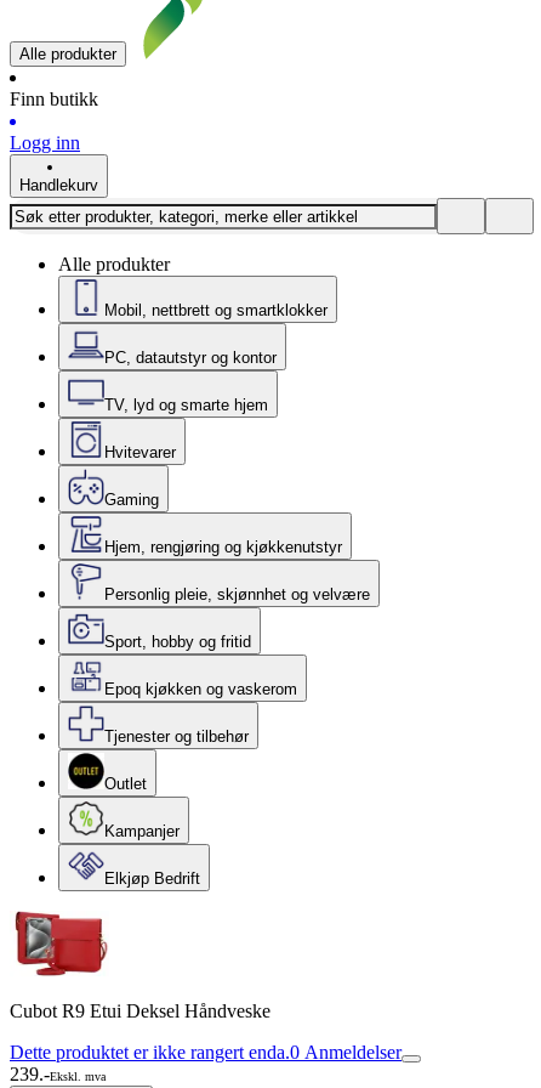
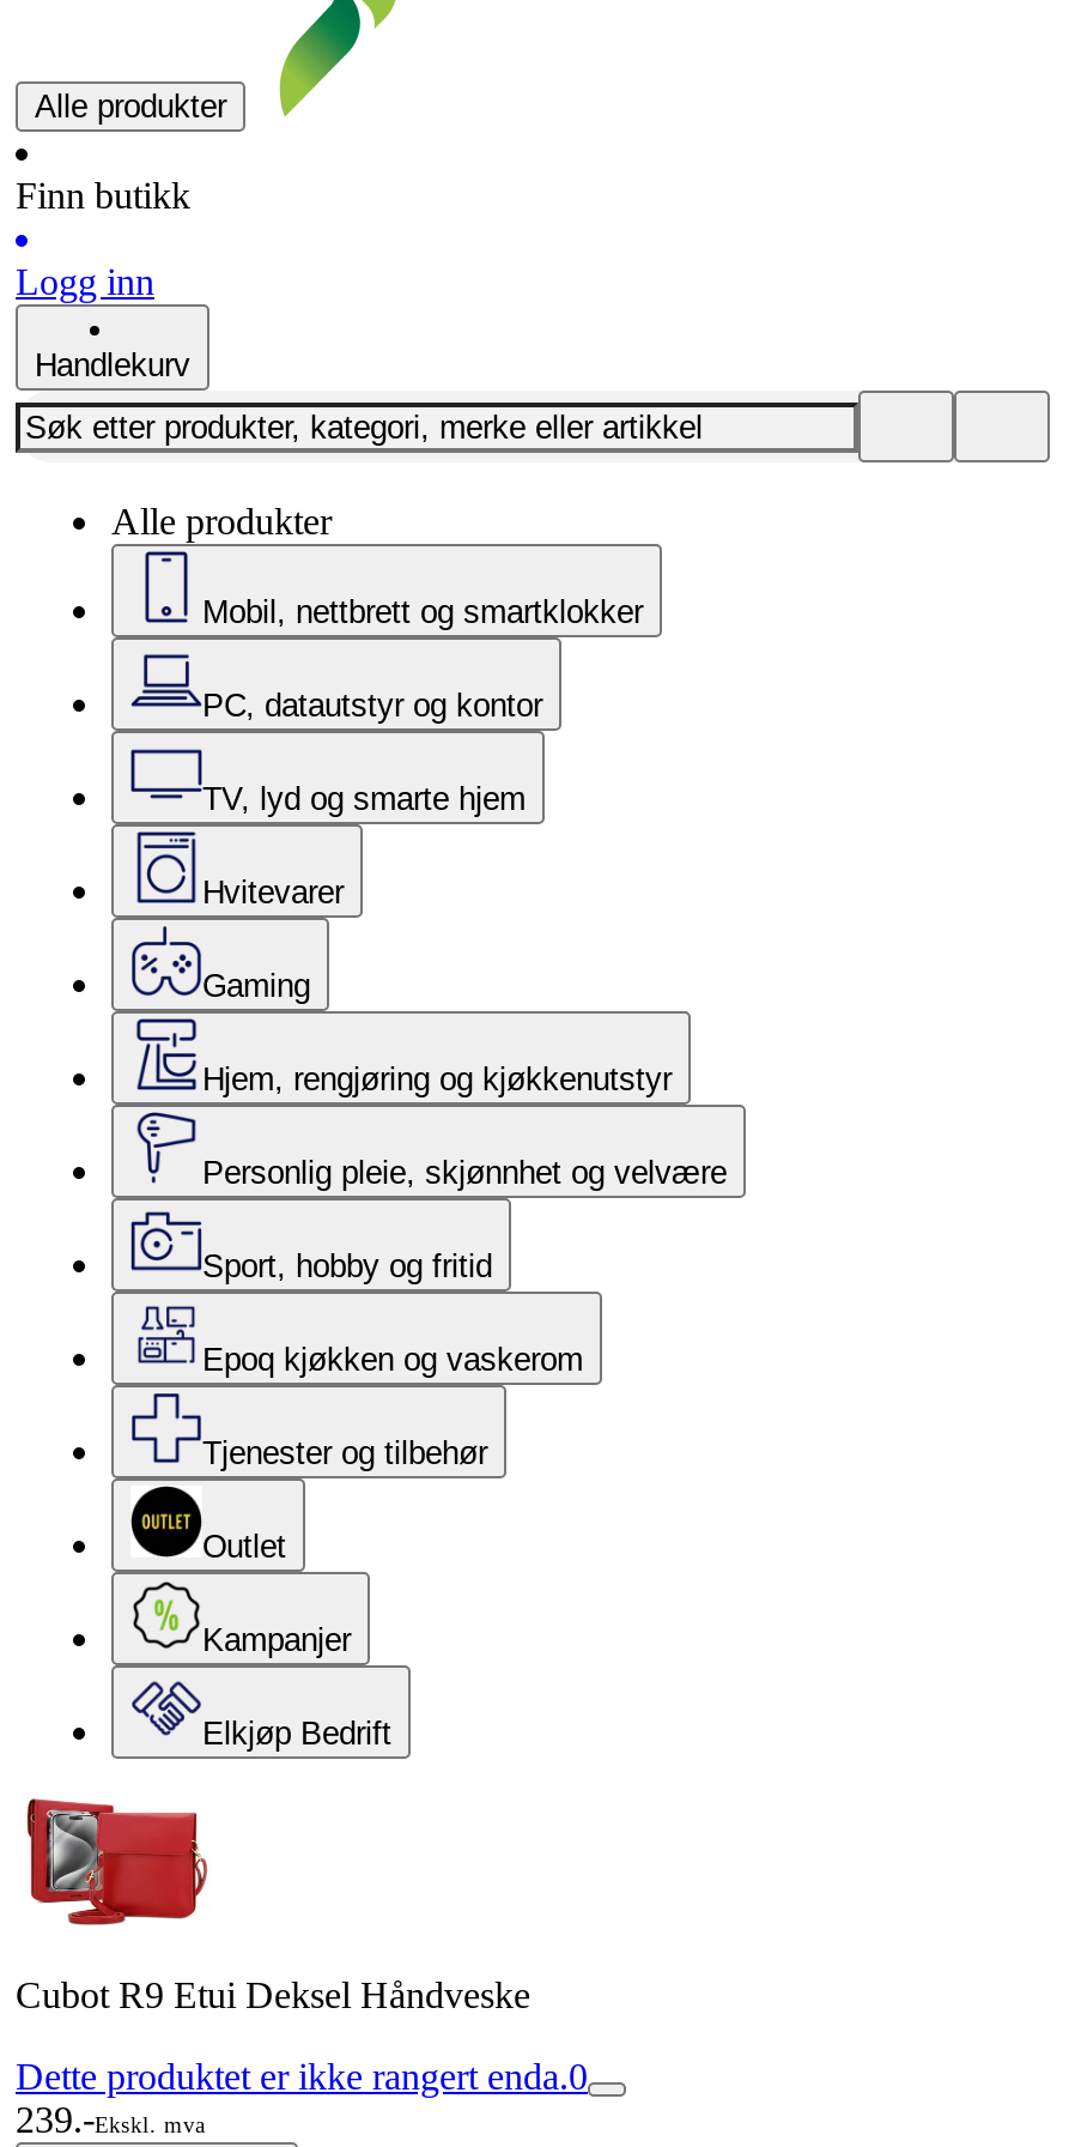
- Dette produktet er ikke rangert enda.0 Anmeldelser
+ Dette produktet er ikke rangert enda.0
